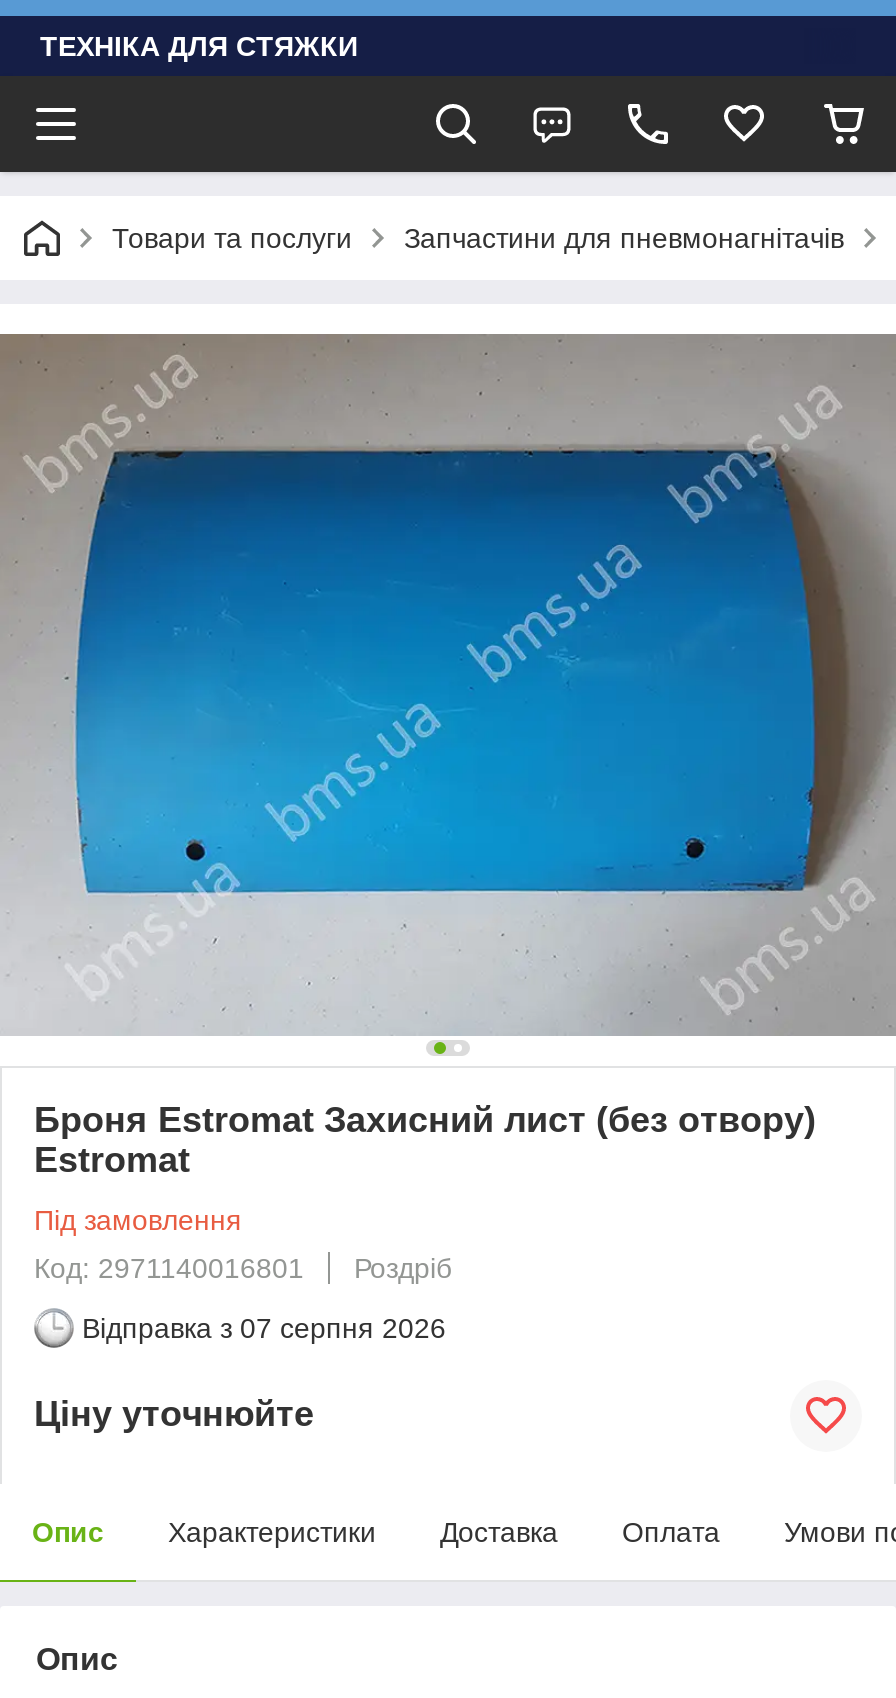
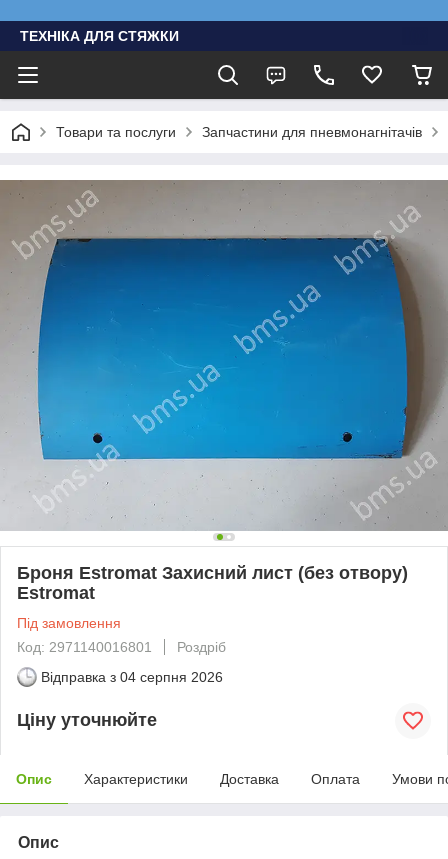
- Відправка з 07 серпня 2026
+ Відправка з 04 серпня 2026
